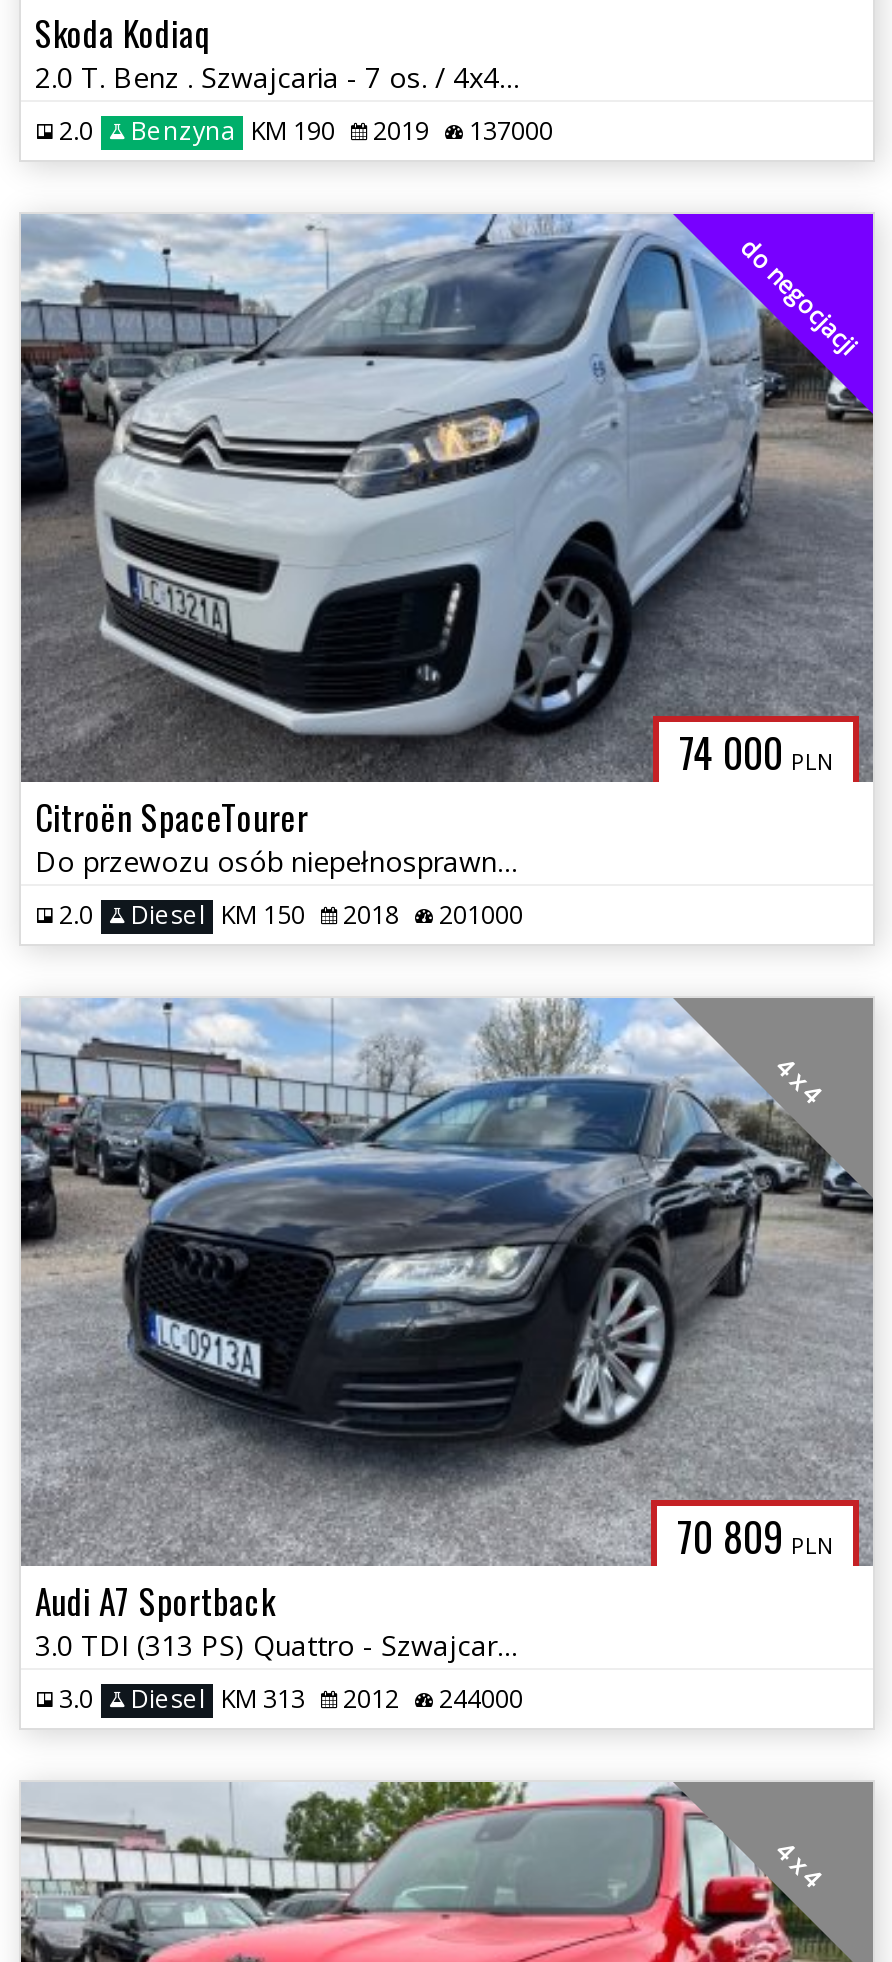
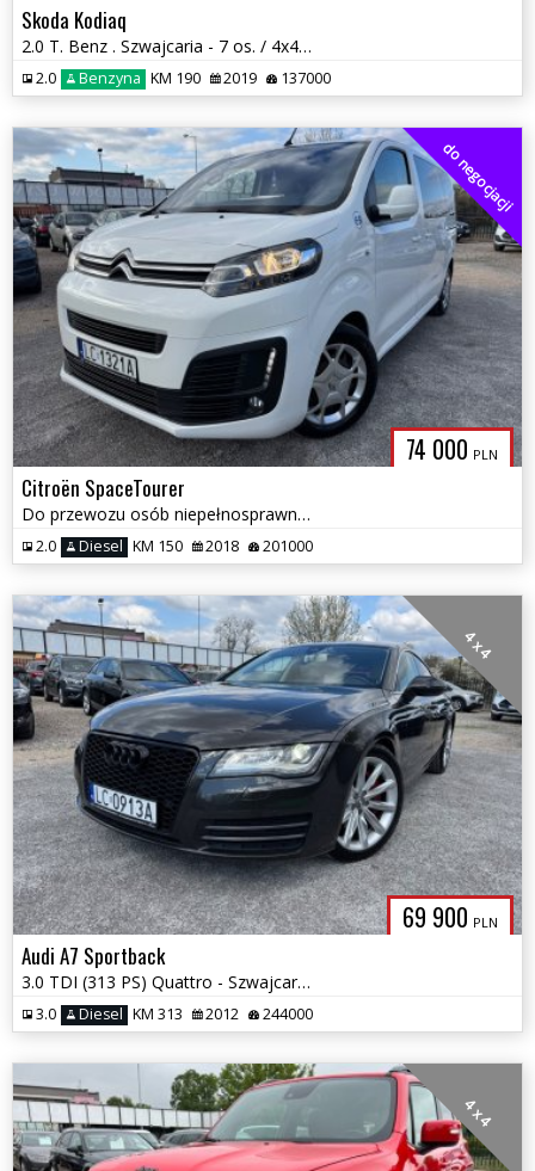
- 70 809 PLN
+ 69 900 PLN
